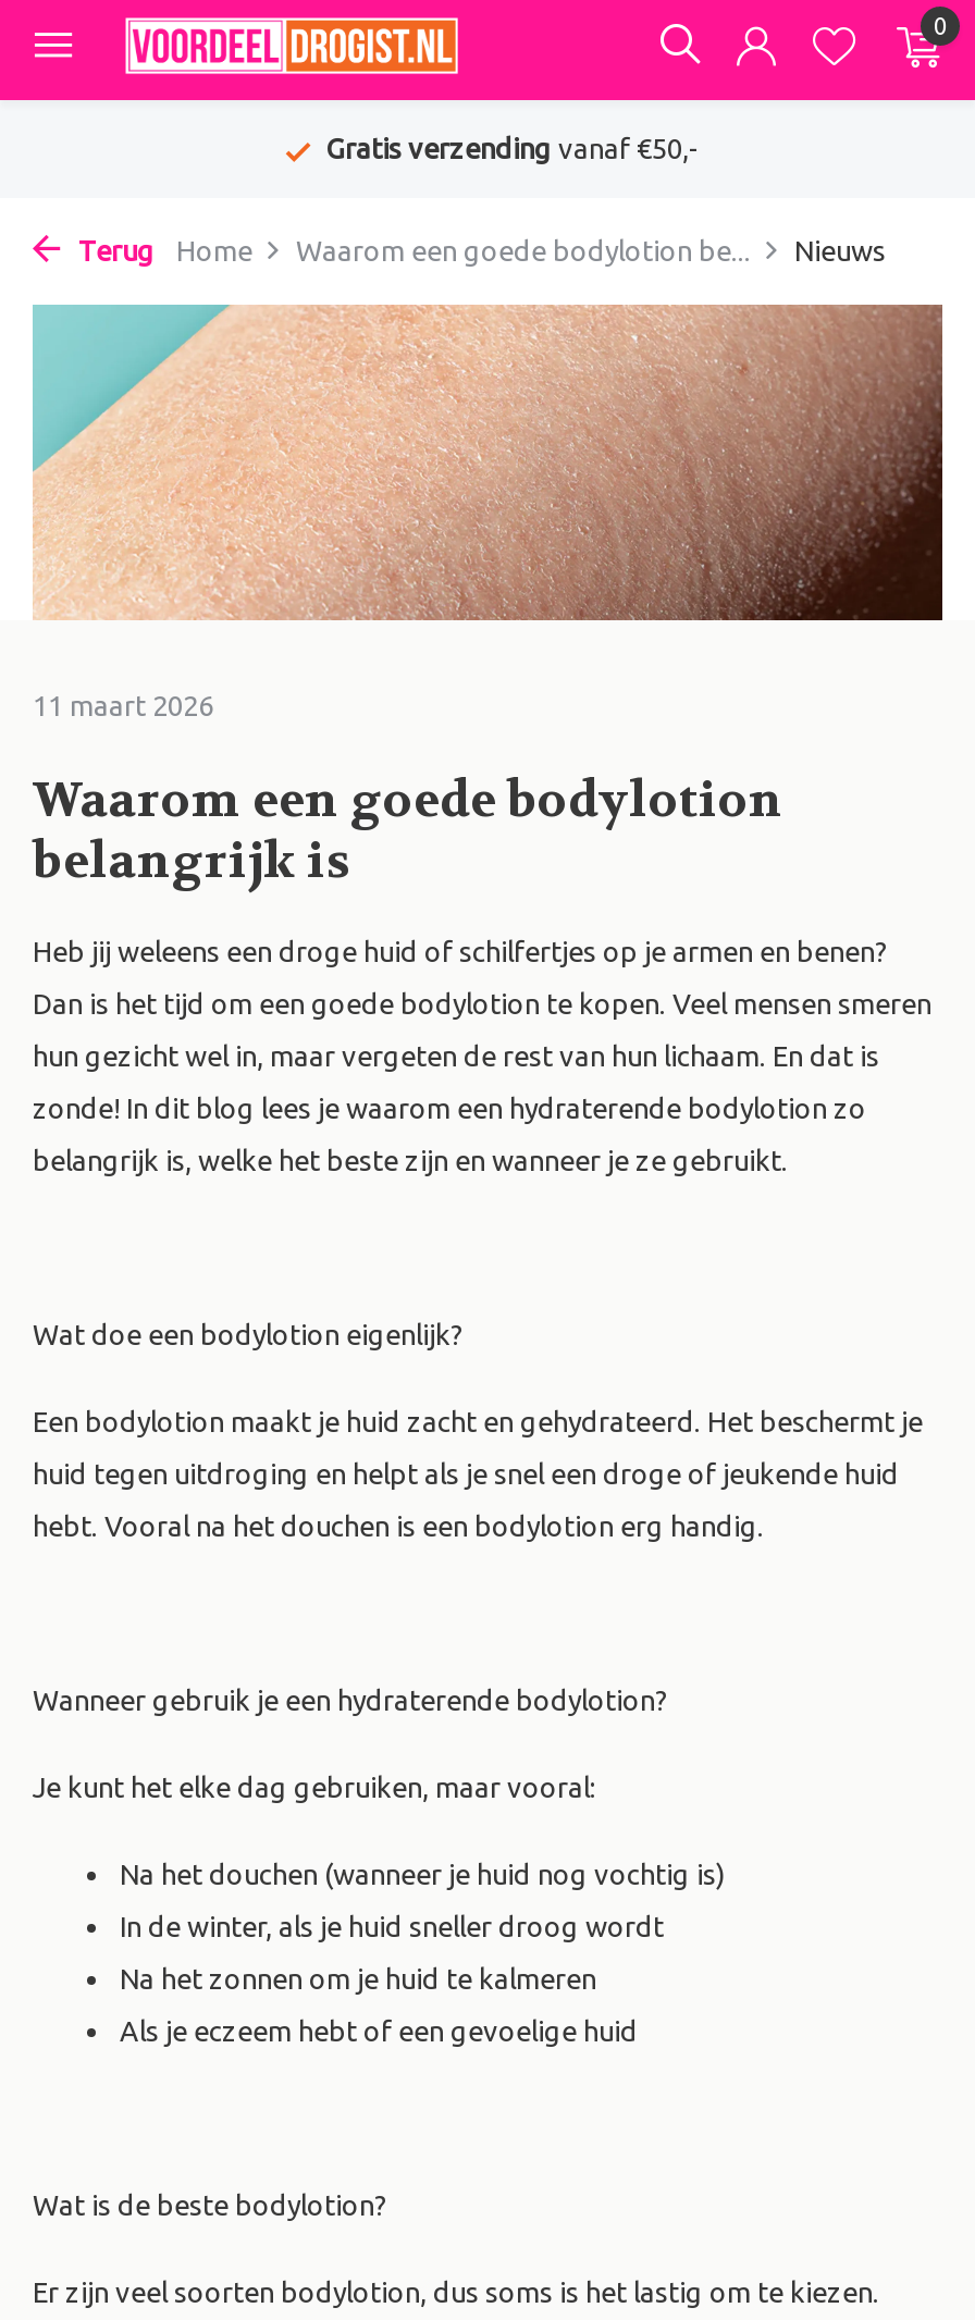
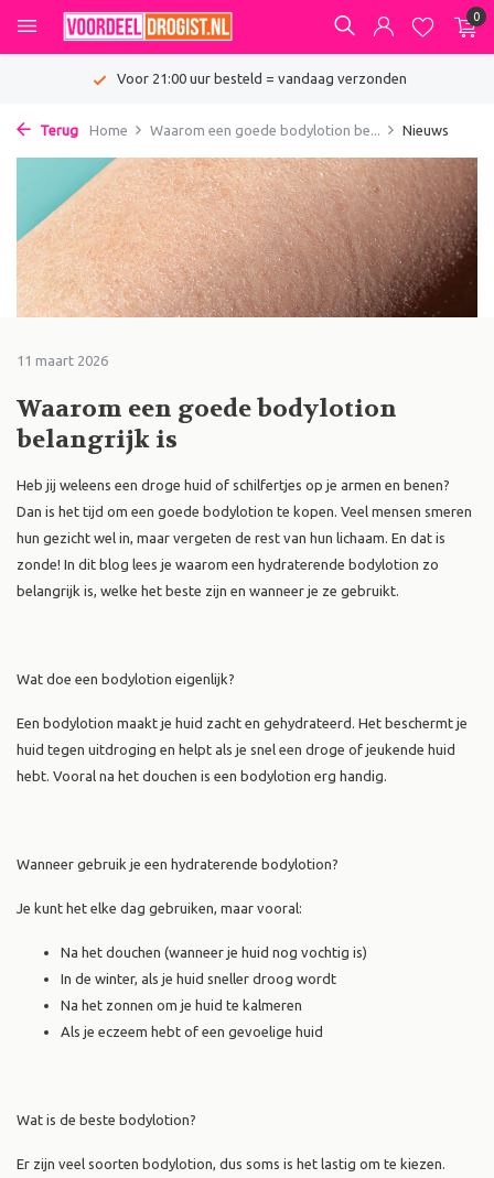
- Gratis verzending vanaf €50,-
+ Voor 21:00 uur besteld = vandaag verzonden
